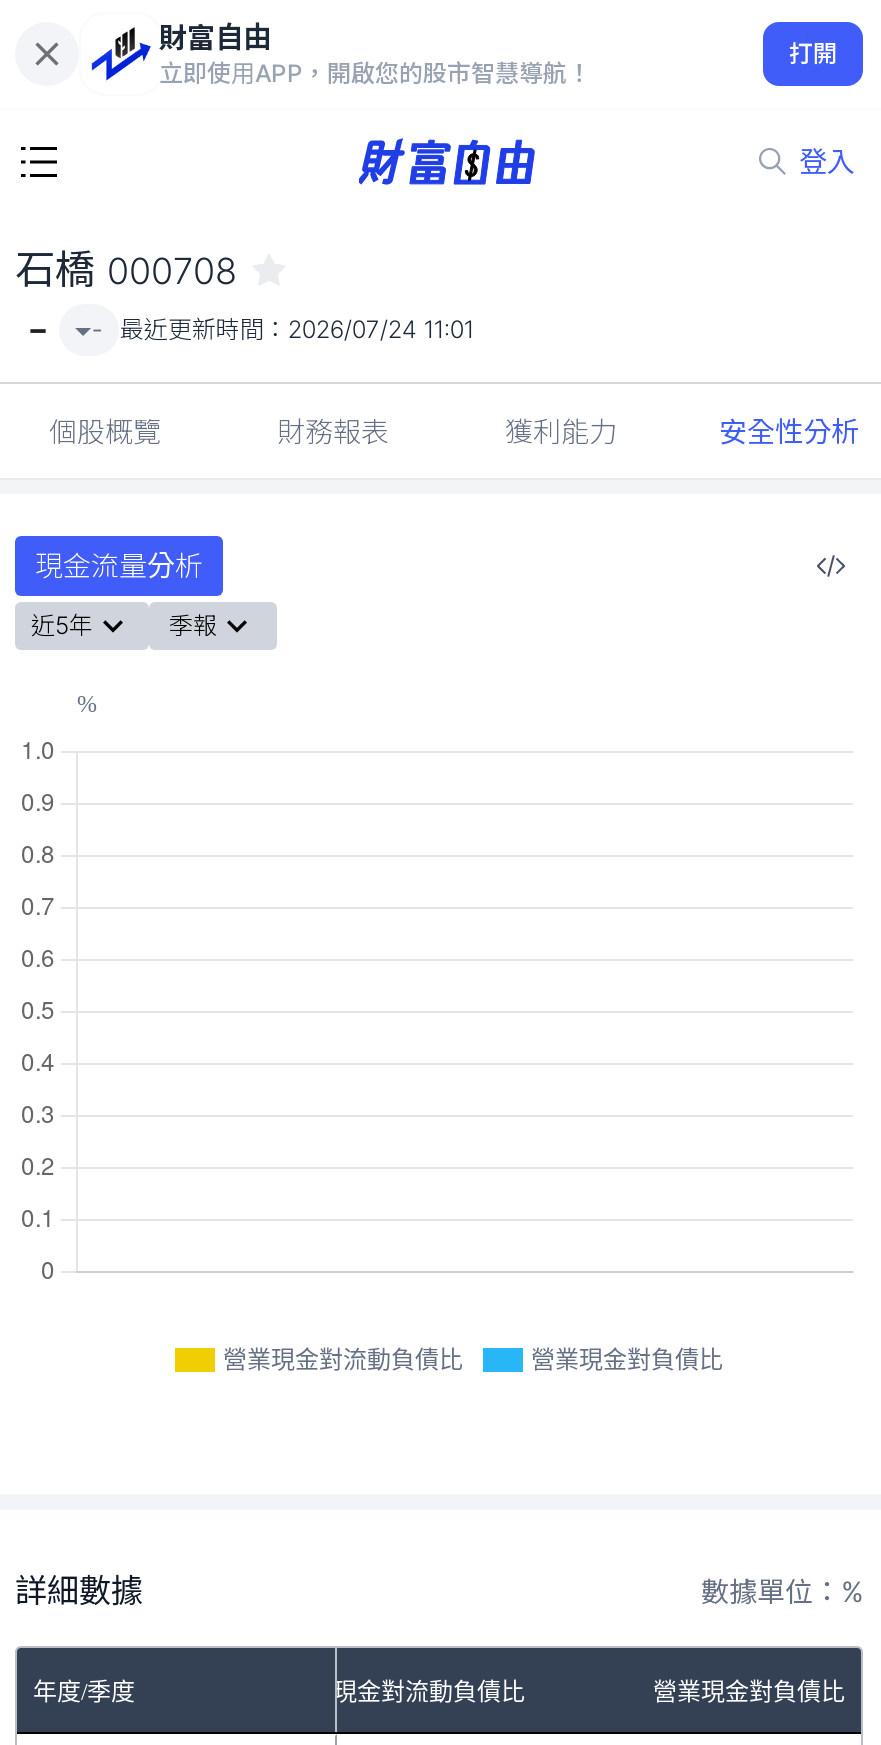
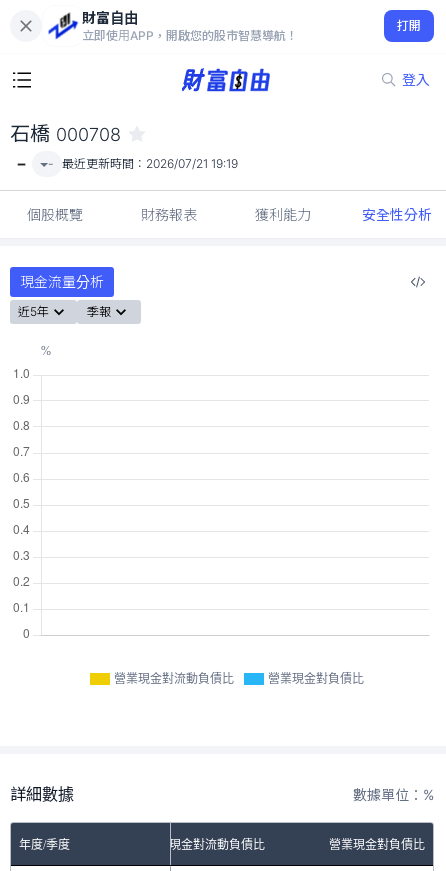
- - 最近更新時間：2026/07/24 11:01
+ - 最近更新時間：2026/07/21 19:19
